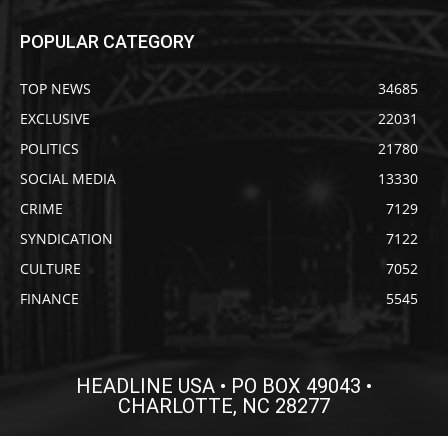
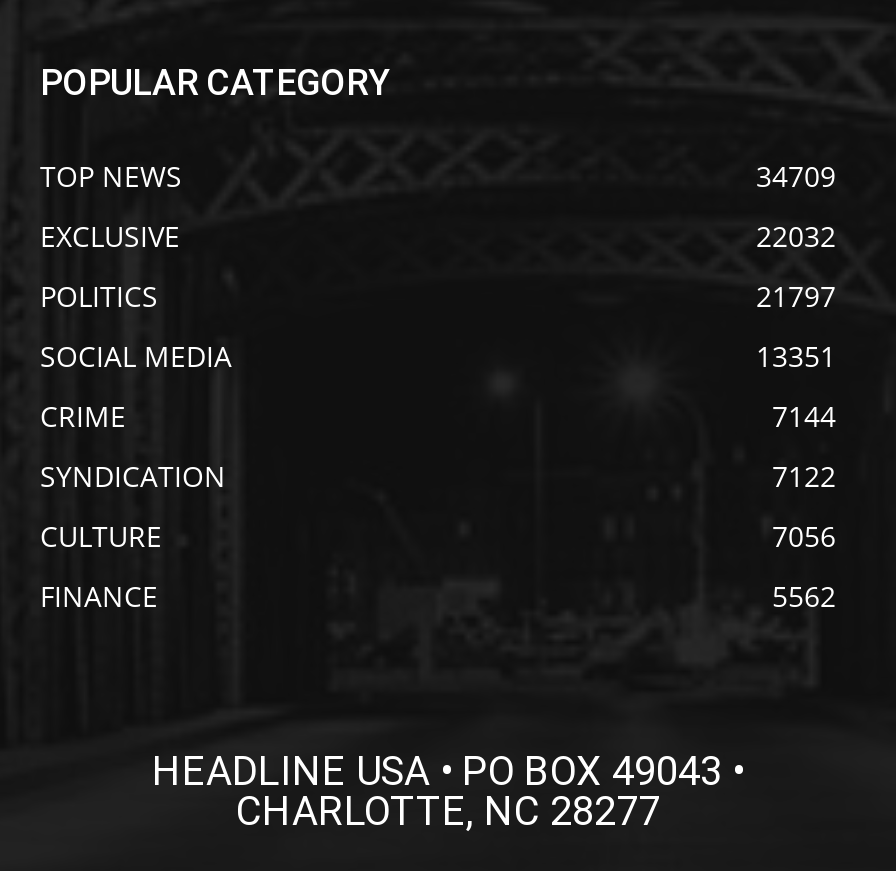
- 34685
+ 34709

- 22031
+ 22032

- 21780
+ 21797

- 13330
+ 13351

- 7129
+ 7144

- 7052
+ 7056

- 5545
+ 5562
